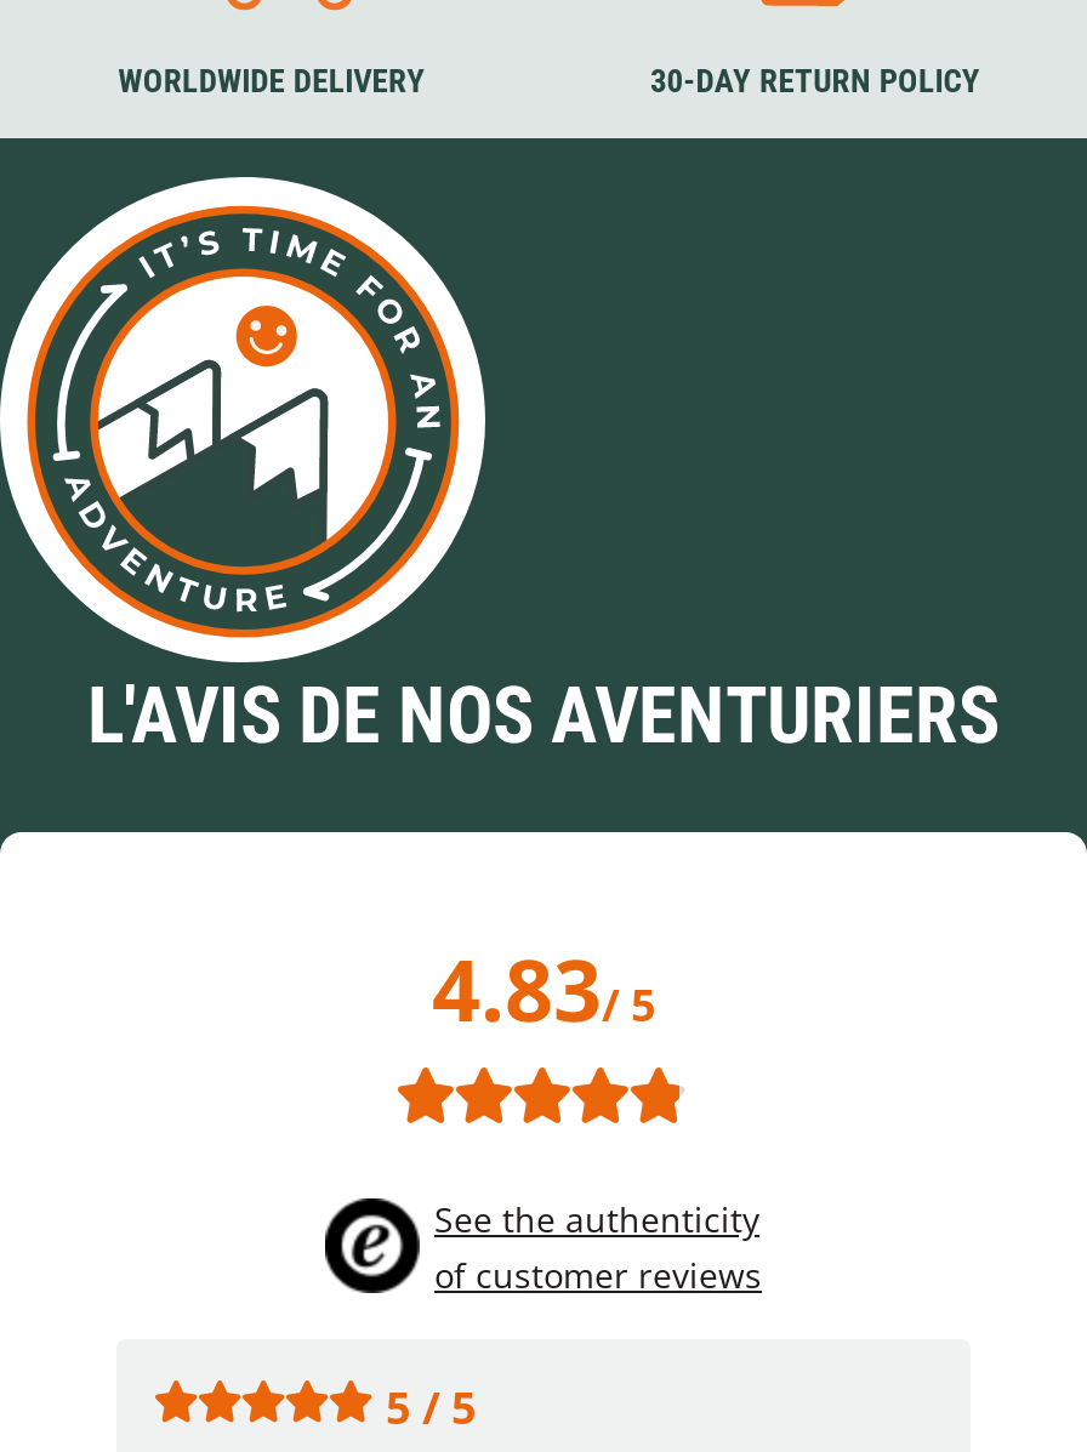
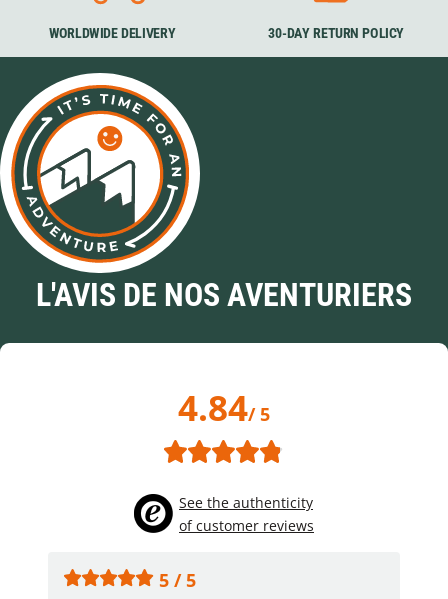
- 4.83/ 5
+ 4.84/ 5
